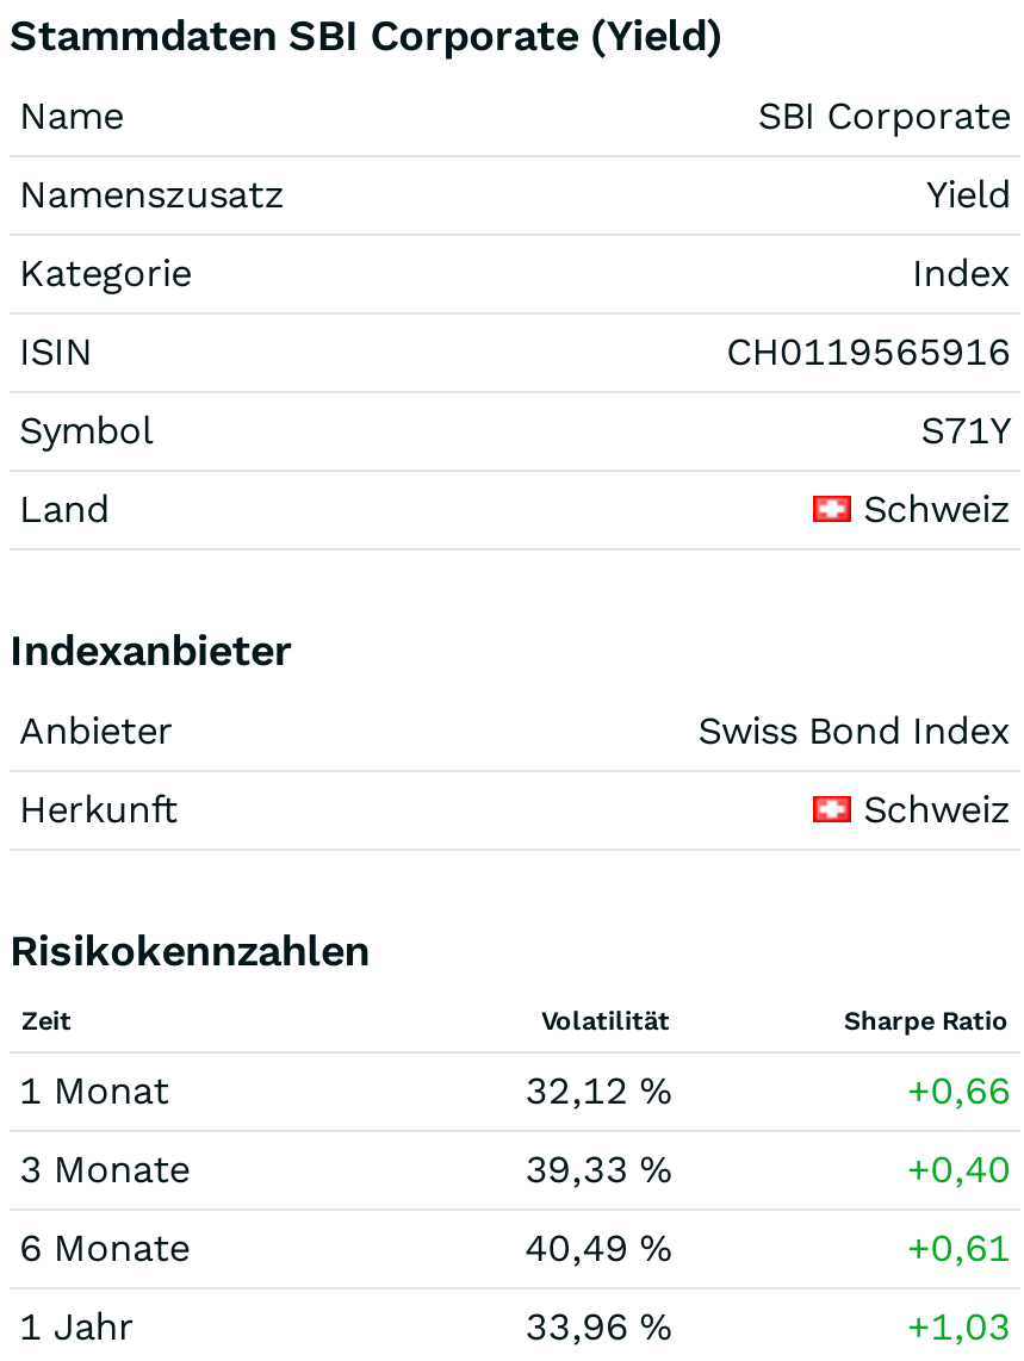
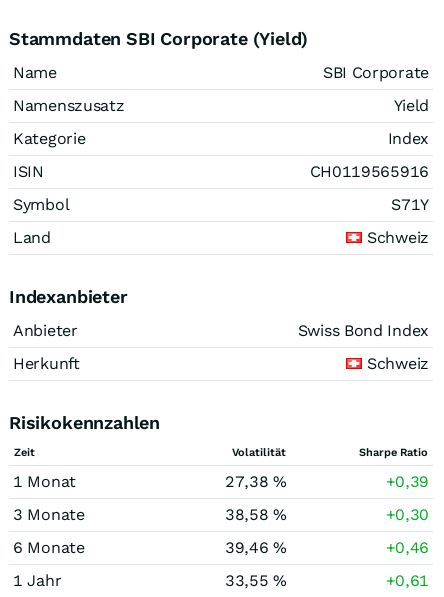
- 32,12 %
+ 27,38 %

- +0,66
+ +0,39

- 39,33 %
+ 38,58 %

- +0,40
+ +0,30

- 40,49 %
+ 39,46 %

- +0,61
+ +0,46

- 33,96 %
+ 33,55 %

- +1,03
+ +0,61
